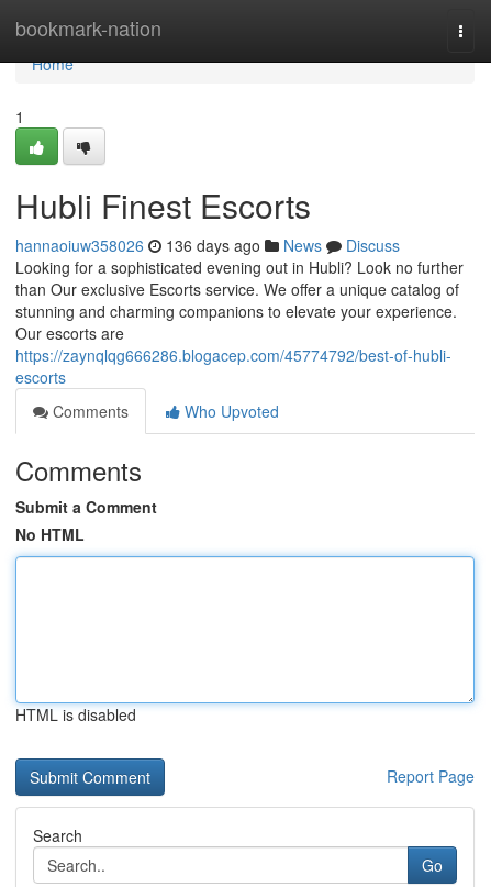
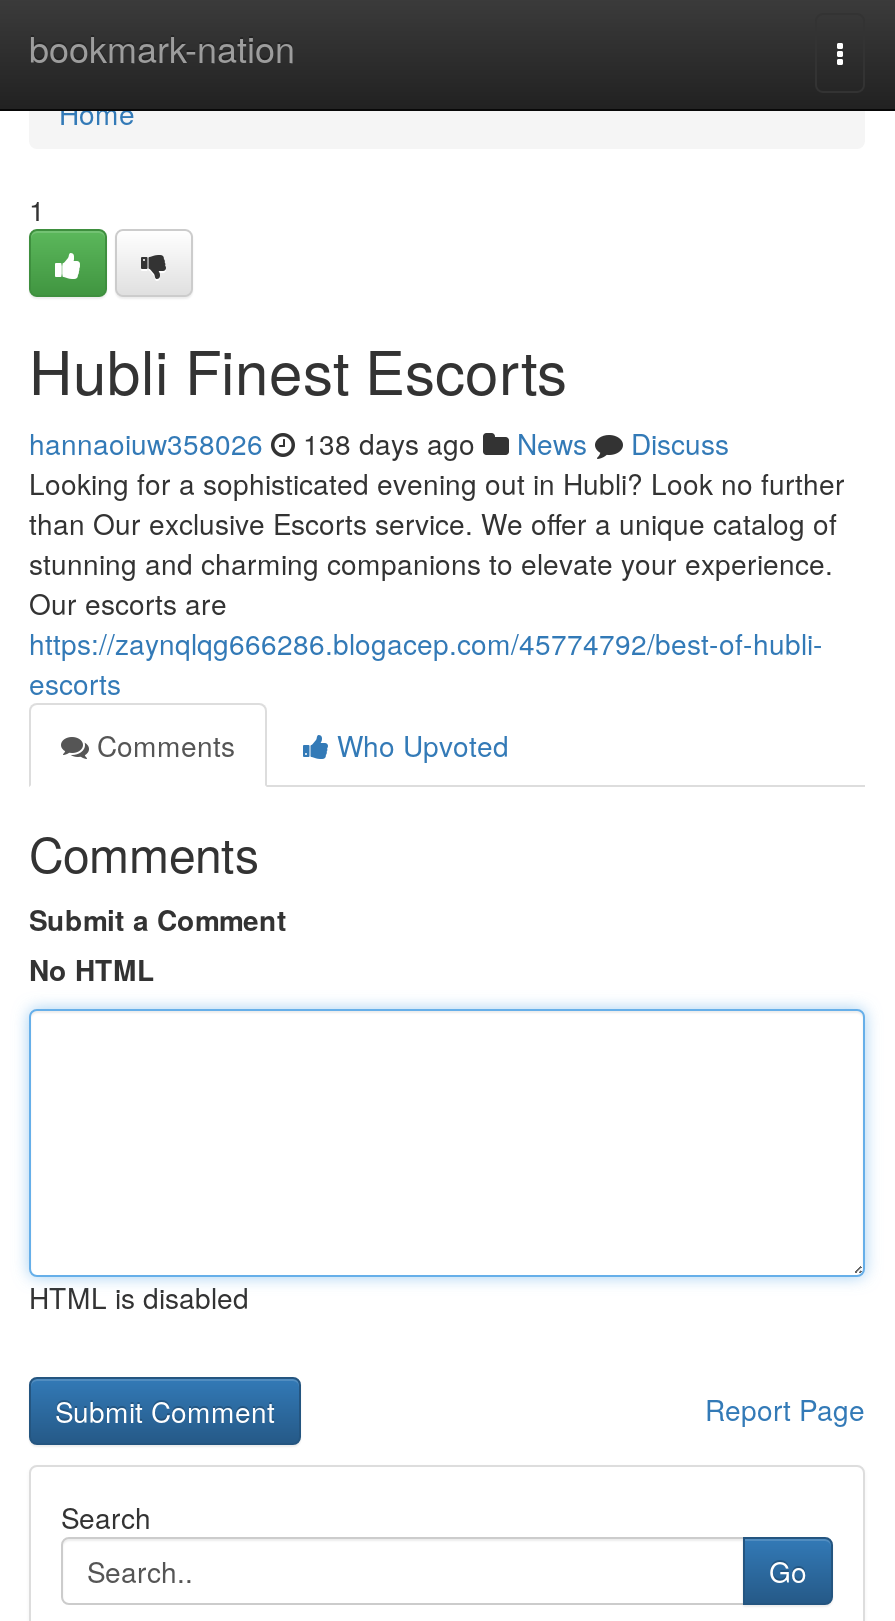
- hannaoiuw358026 136 days ago News Discuss
+ hannaoiuw358026 138 days ago News Discuss
